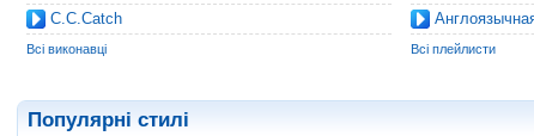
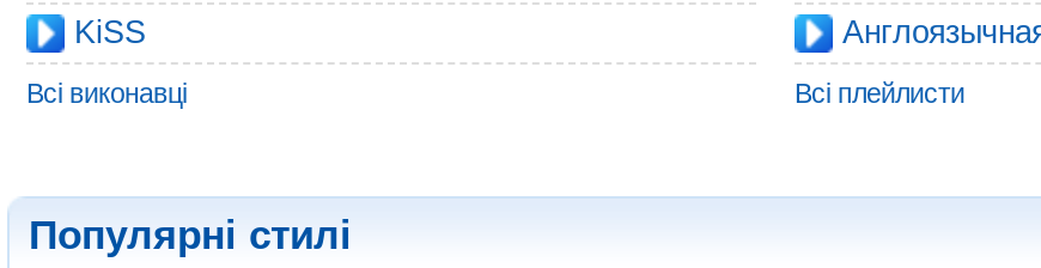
- C.C.Catch
+ KiSS
